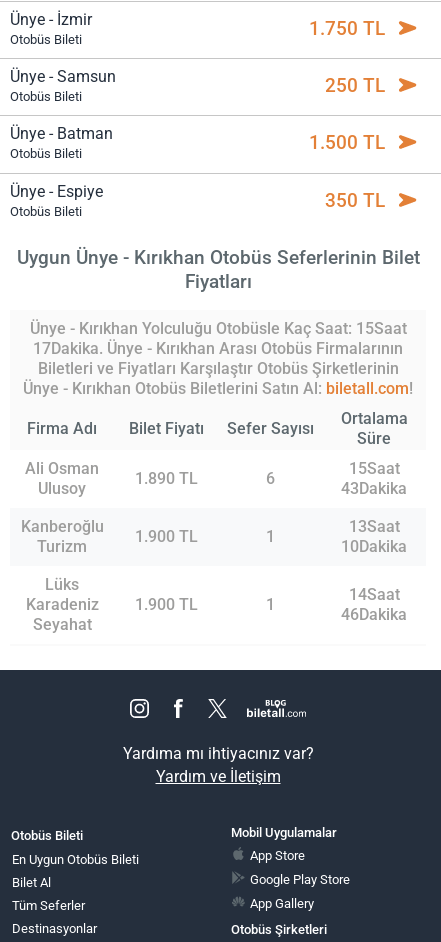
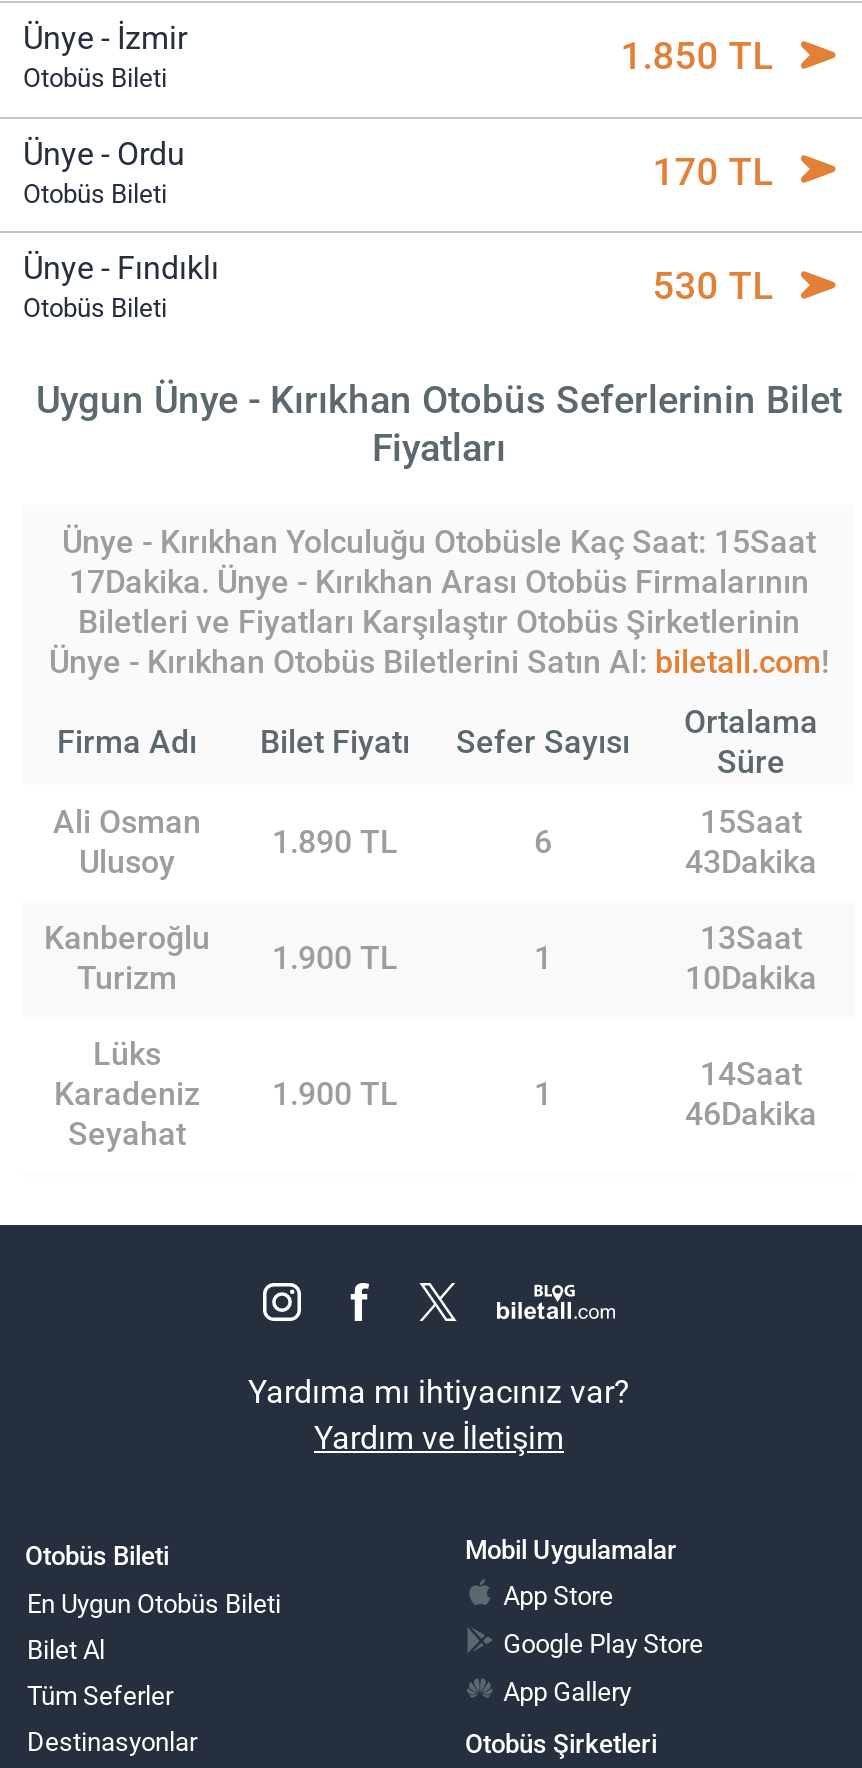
- 1.750 TL
+ 1.850 TL

- Ünye - Samsun
+ Ünye - Ordu

- 250 TL
+ 170 TL

- Ünye - Batman
+ Ünye - Fındıklı

- 1.500 TL
- Ünye - Espiye
- Otobüs Bileti
- 350 TL
+ 530 TL
